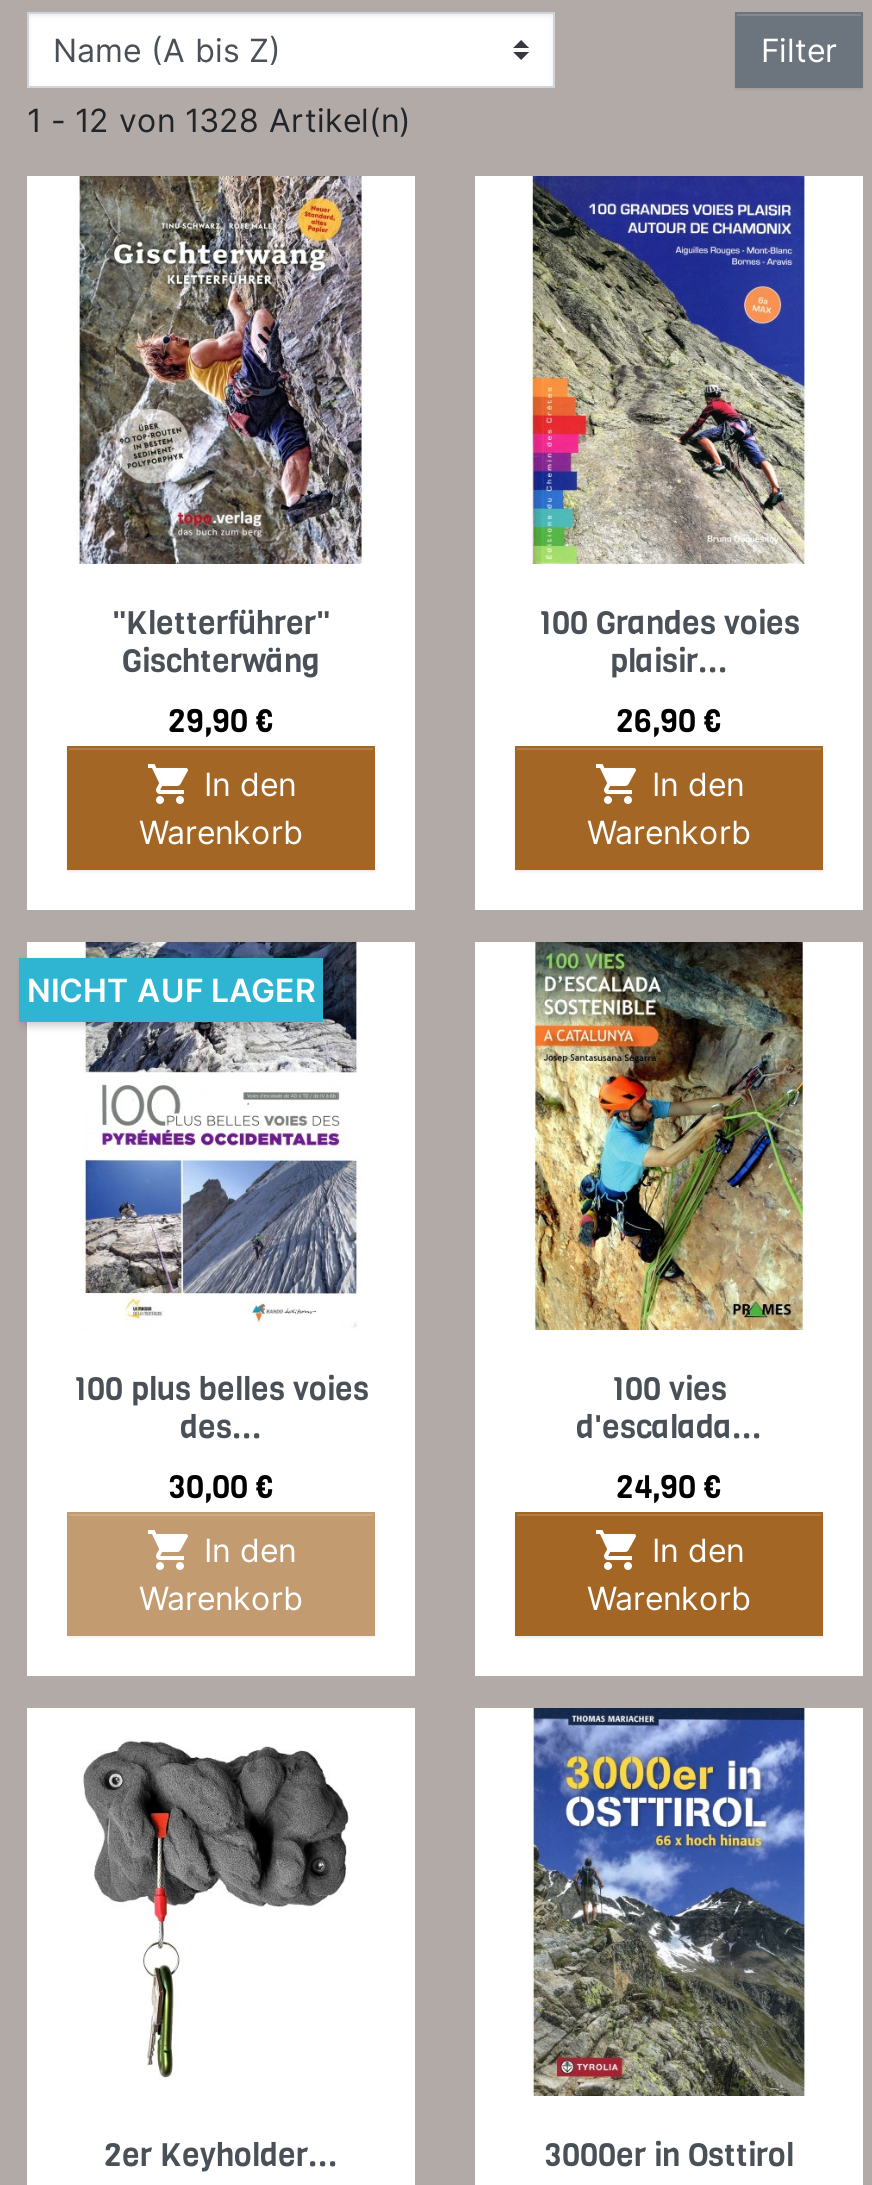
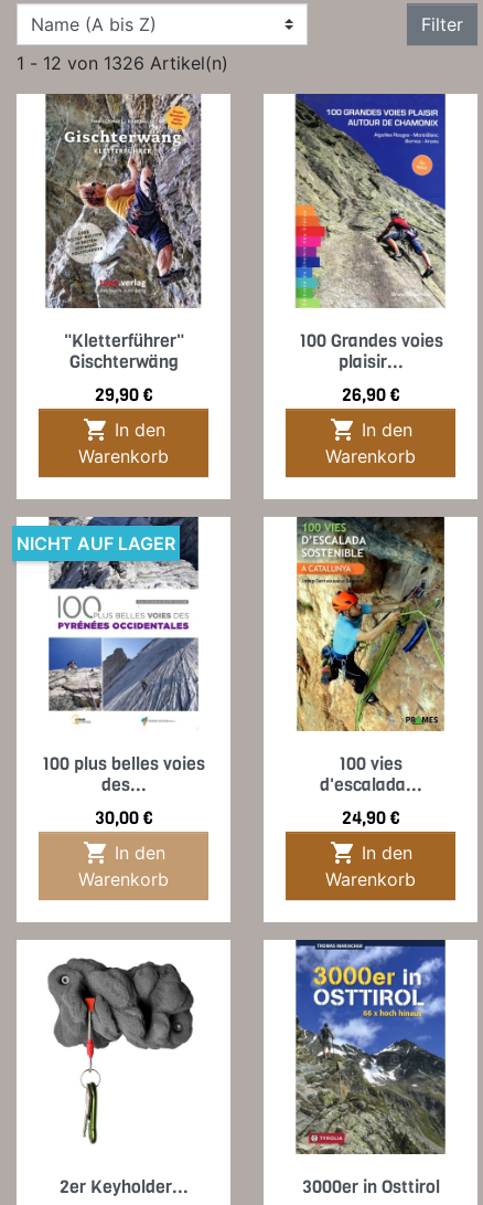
- 1 - 12 von 1328 Artikel(n)
+ 1 - 12 von 1326 Artikel(n)
